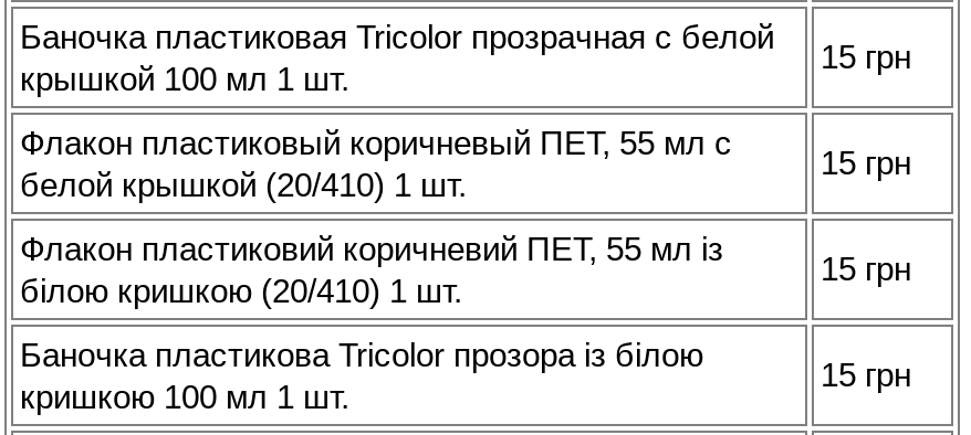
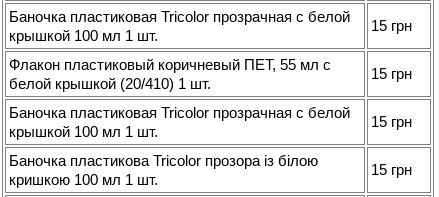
- Флакон пластиковий коричневий ПЕТ, 55 мл із
- білою кришкою (20/410) 1 шт.
+ Баночка пластиковая Tricolor прозрачная с белой
+ крышкой 100 мл 1 шт.
